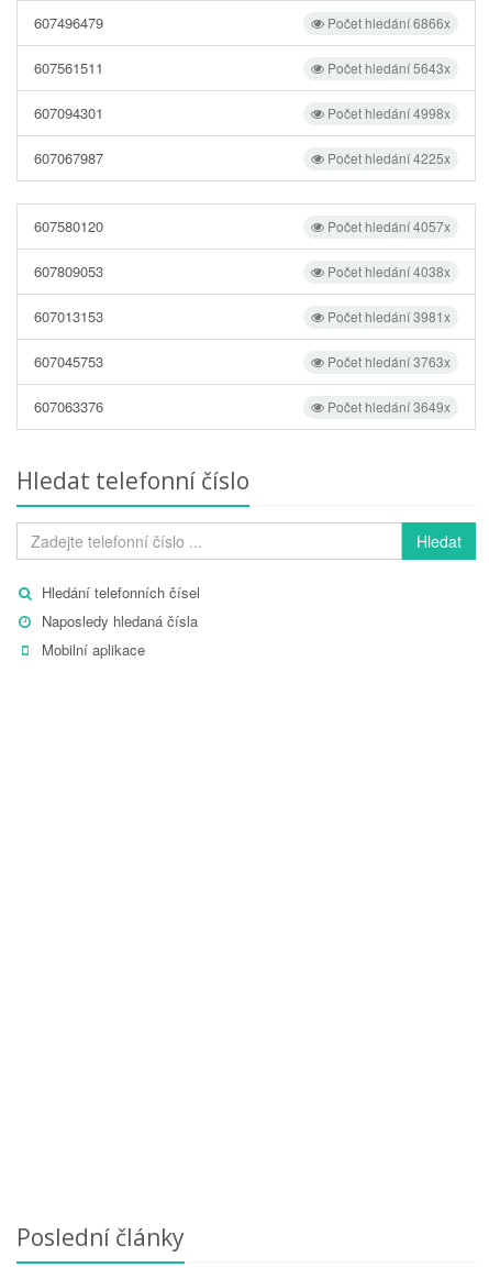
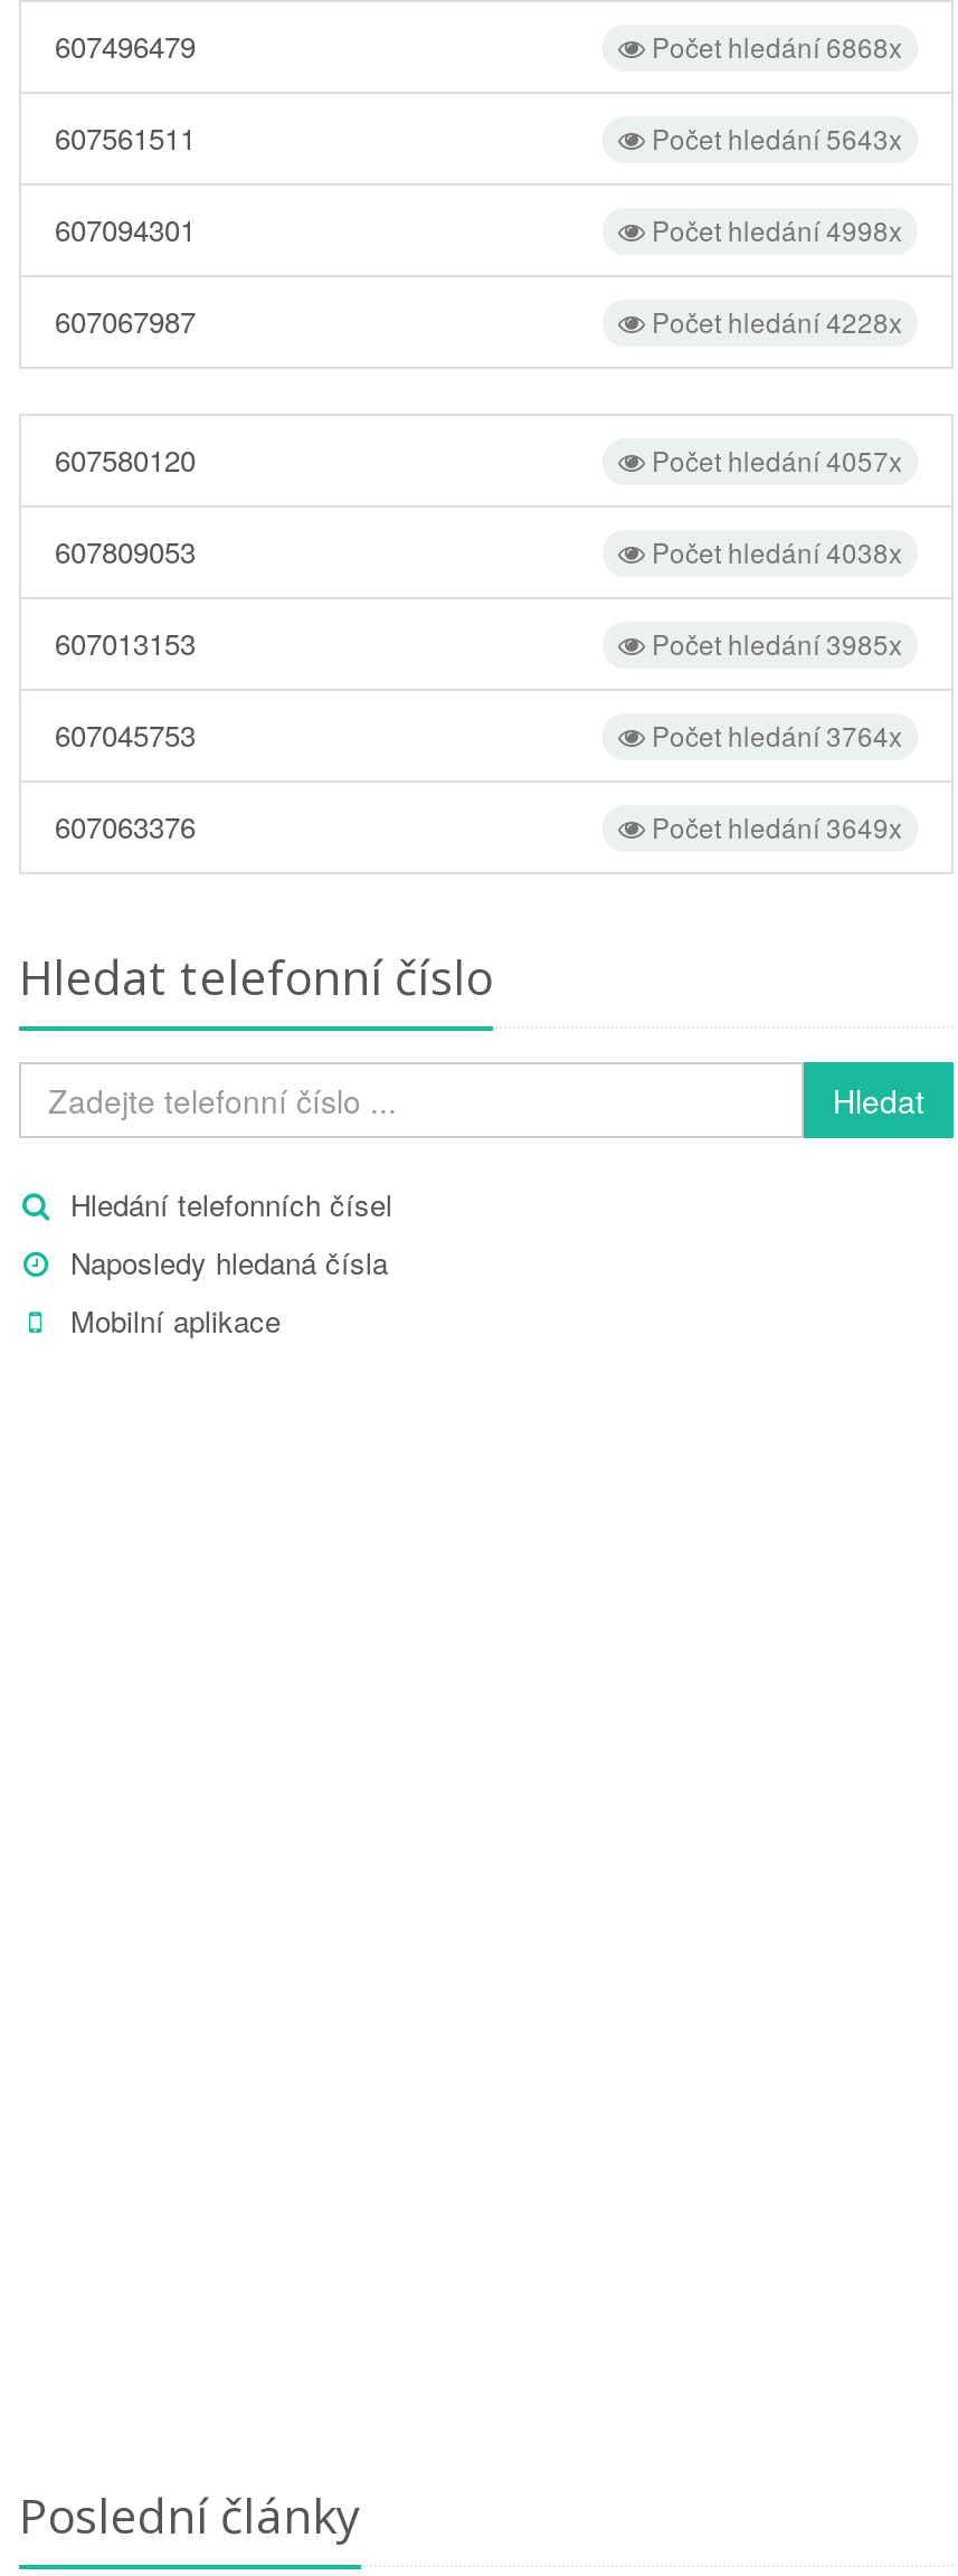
- Počet hledání 6866x
+ Počet hledání 6868x

- Počet hledání 4225x
+ Počet hledání 4228x

- Počet hledání 3981x
+ Počet hledání 3985x

- Počet hledání 3763x
+ Počet hledání 3764x
